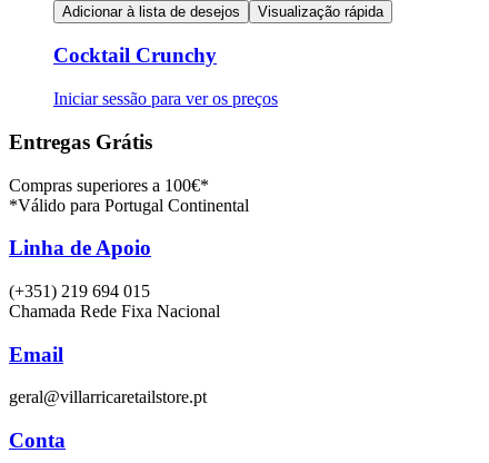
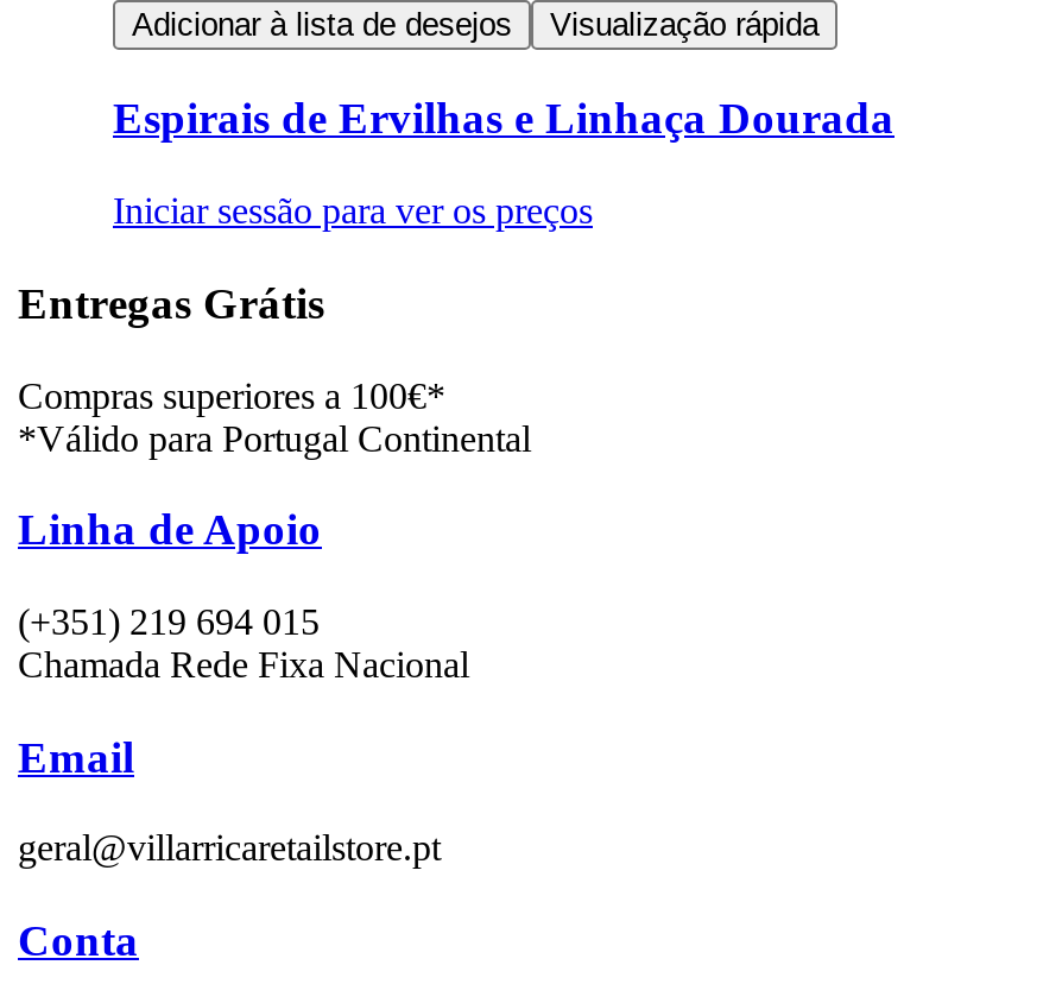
- Cocktail Crunchy
+ Espirais de Ervilhas e Linhaça Dourada
